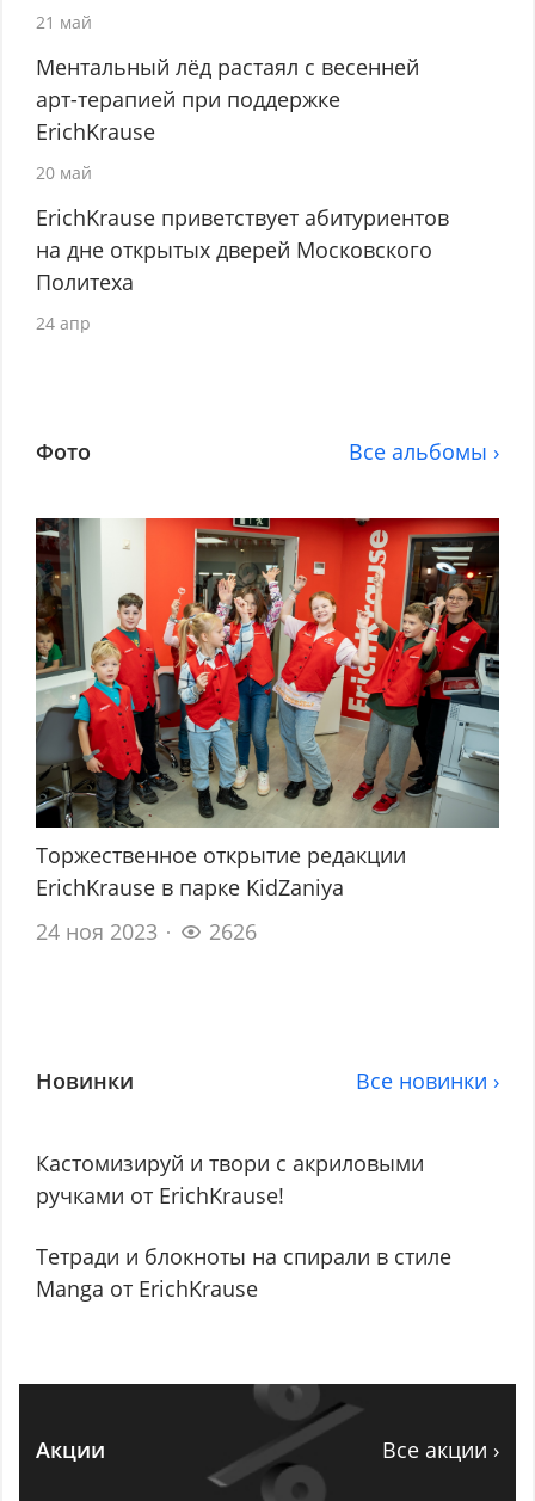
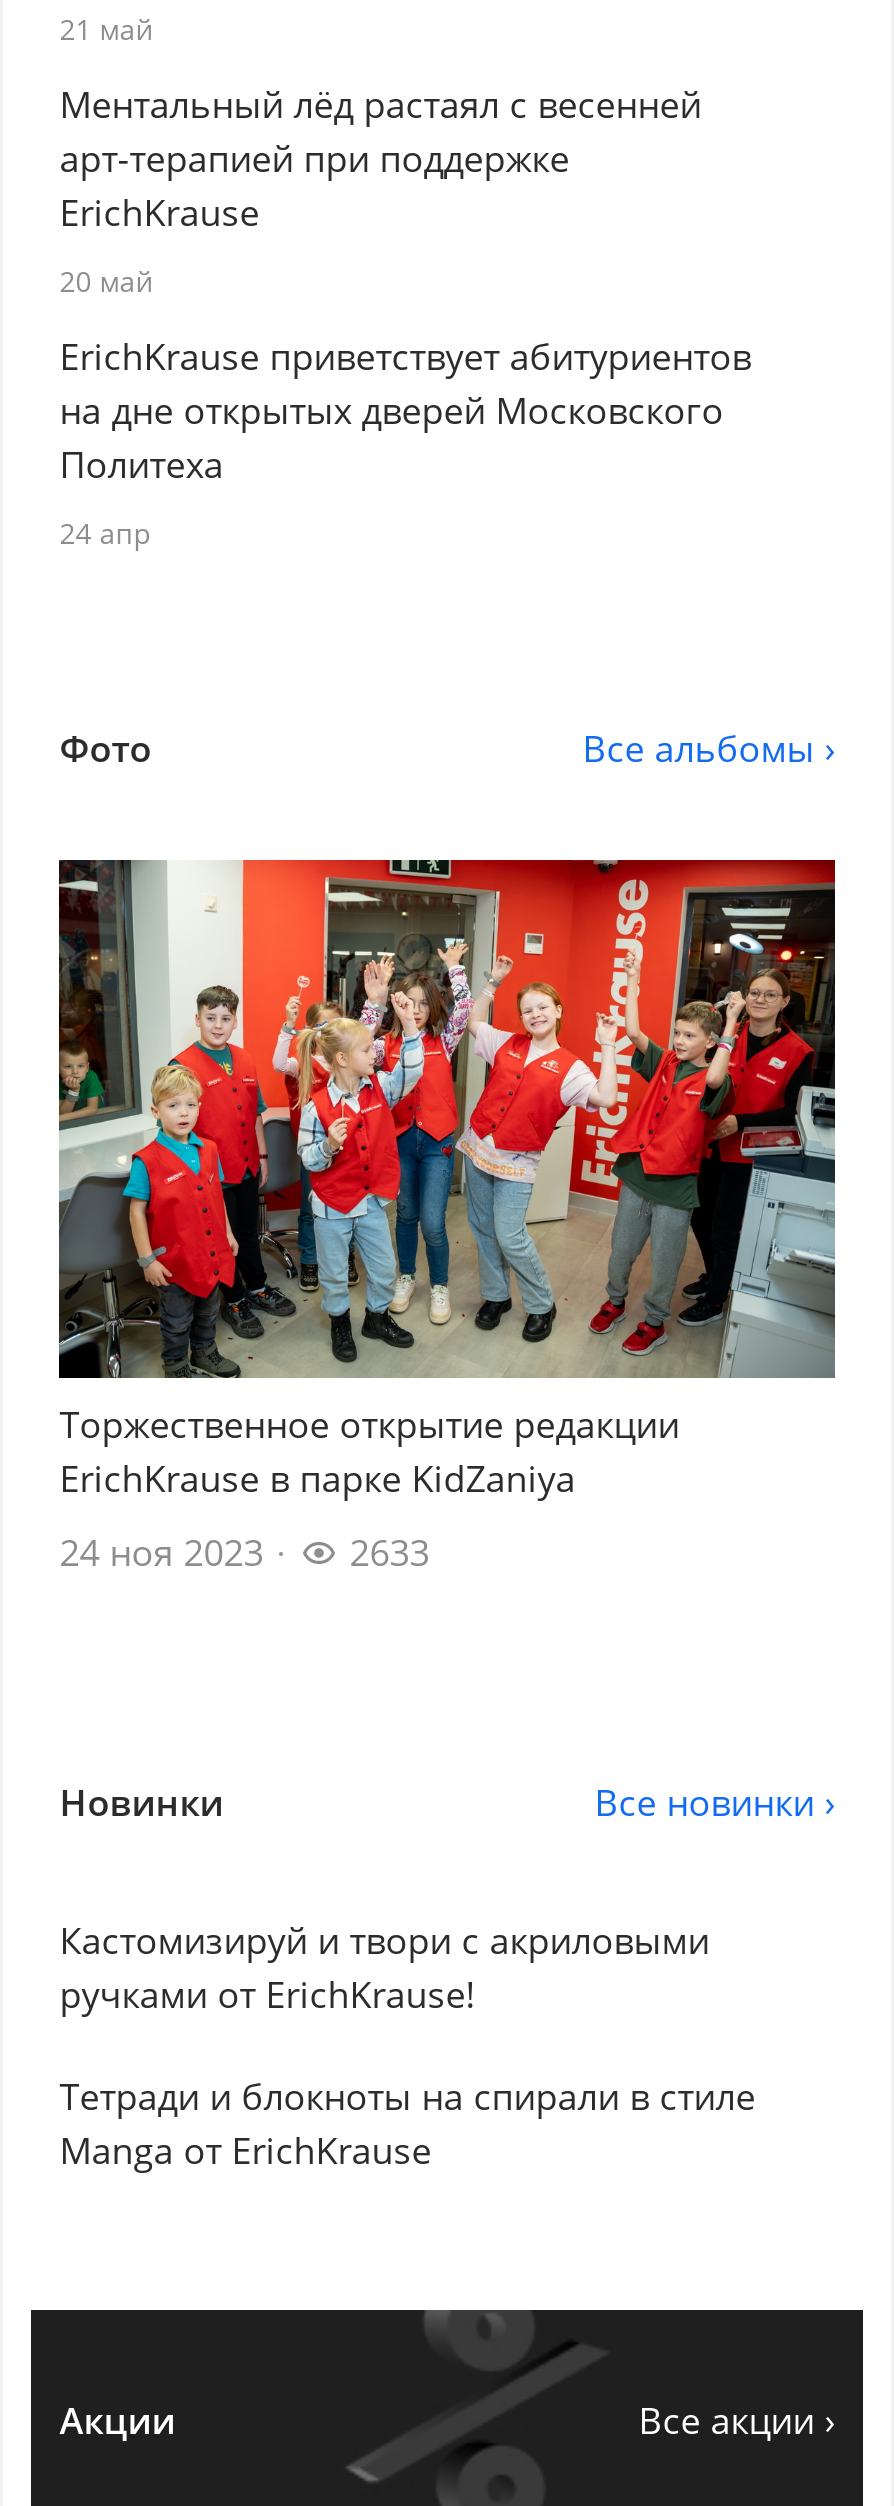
- 24 ноя 2023 2626
+ 24 ноя 2023 2633
